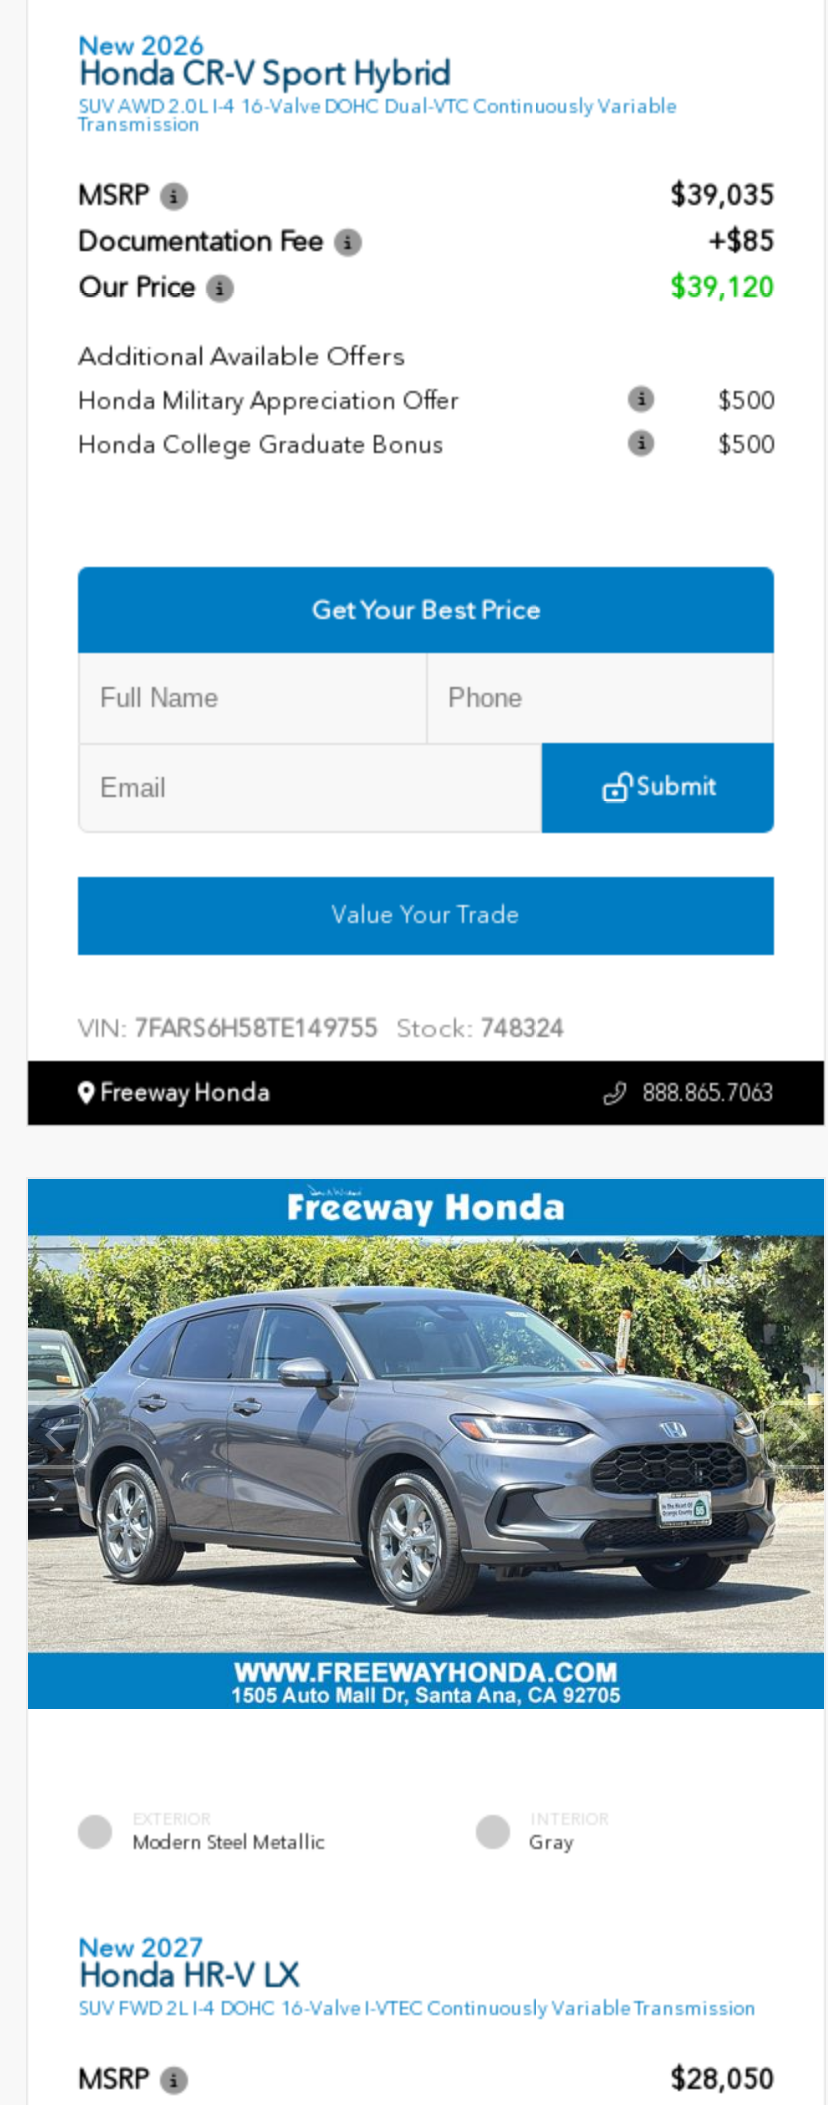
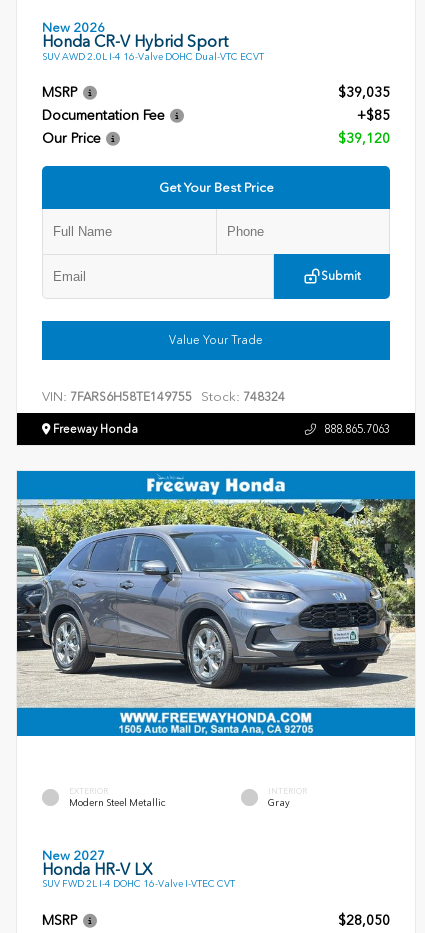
- Honda CR-V Sport Hybrid
- SUV AWD 2.0L I-4 16-Valve DOHC Dual-VTC Continuously Variable
- Transmission
+ Honda CR-V Hybrid Sport
+ SUV AWD 2.0L I-4 16-Valve DOHC Dual-VTC ECVT

- Additional Available Offers
- Honda Military Appreciation Offer
- $500
- Honda College Graduate Bonus
- $500

- SUV FWD 2L I-4 DOHC 16-Valve I-VTEC Continuously Variable Transmission
+ SUV FWD 2L I-4 DOHC 16-Valve I-VTEC CVT
